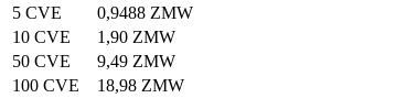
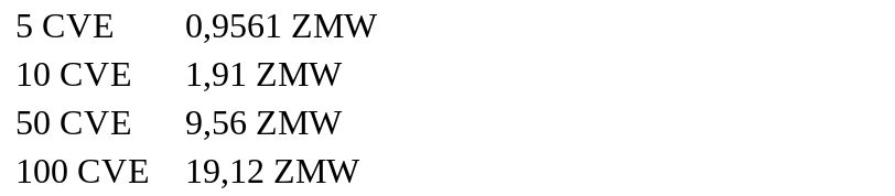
- 5 CVE 0,9488 ZMW
+ 5 CVE 0,9561 ZMW

- 10 CVE 1,90 ZMW
+ 10 CVE 1,91 ZMW

- 50 CVE 9,49 ZMW
+ 50 CVE 9,56 ZMW

- 100 CVE 18,98 ZMW
+ 100 CVE 19,12 ZMW
